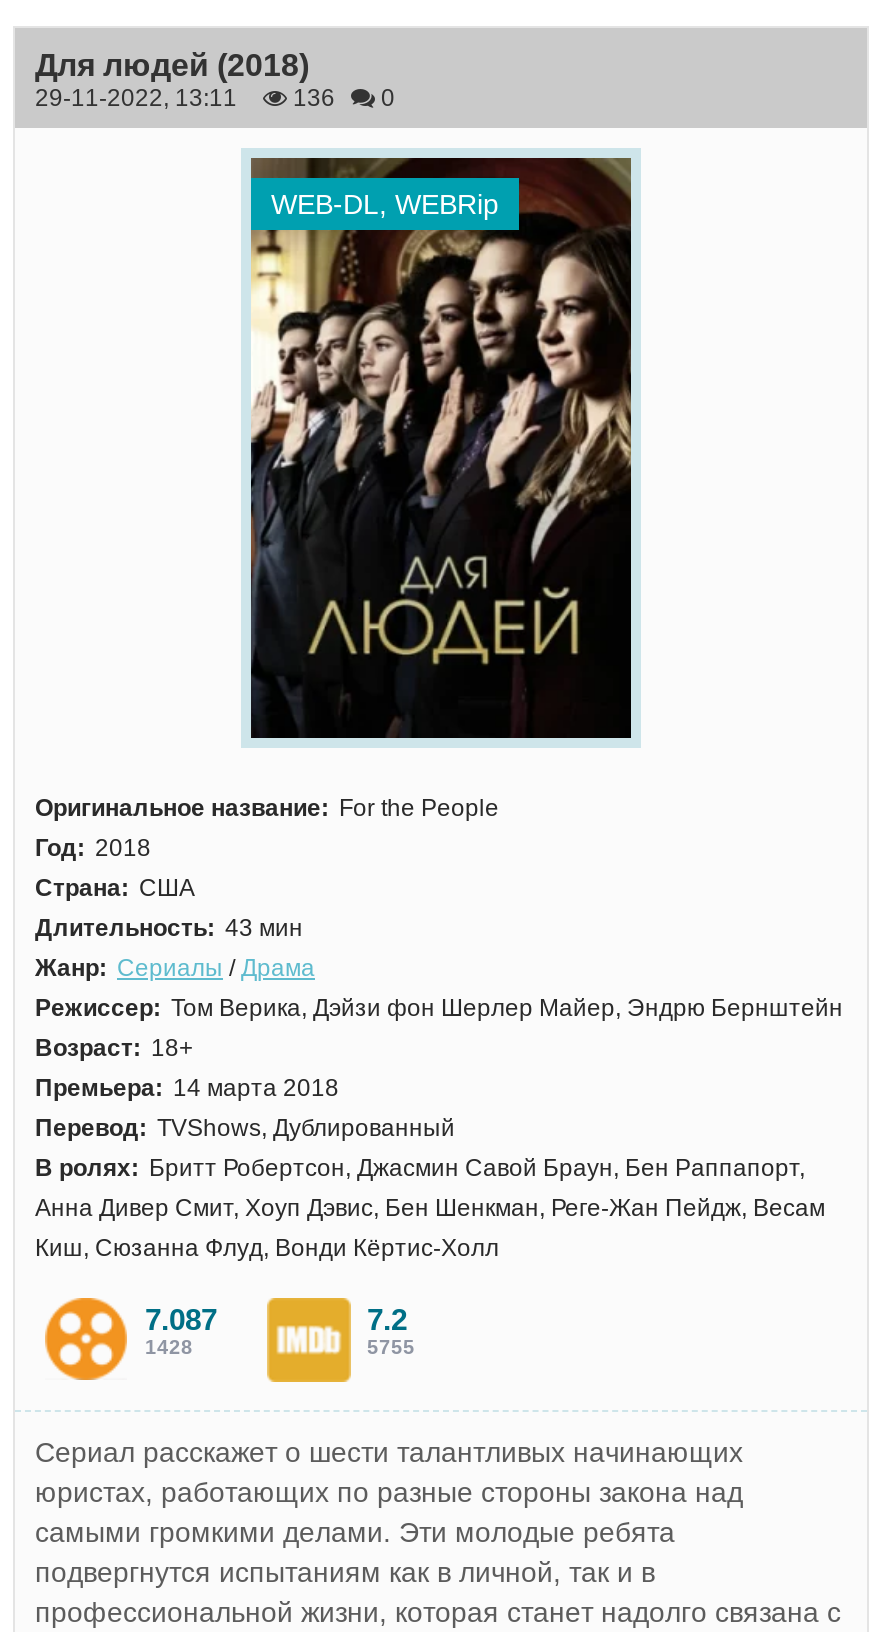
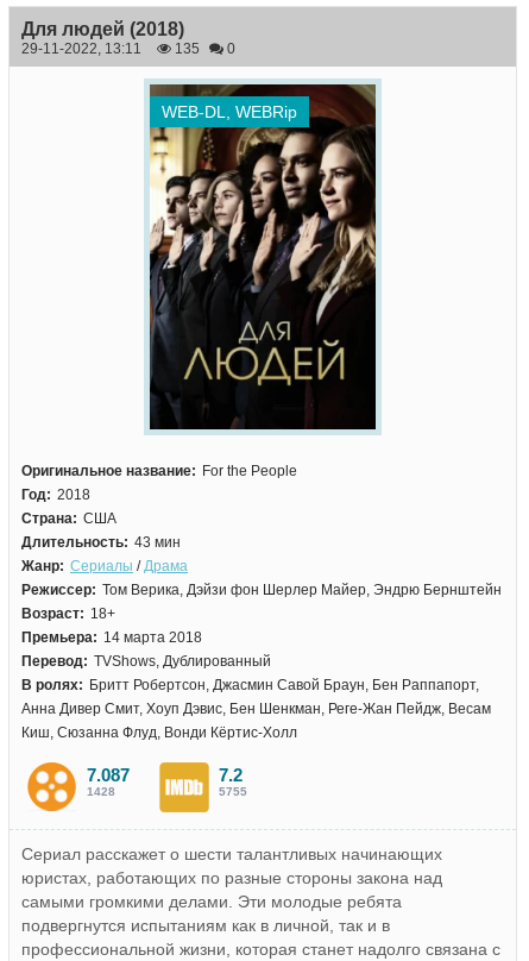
- 29-11-2022, 13:11 136 0
+ 29-11-2022, 13:11 135 0
